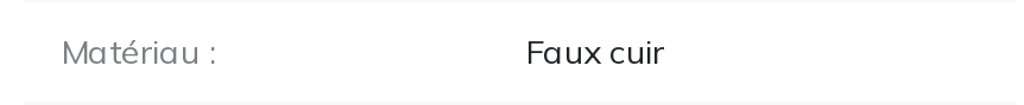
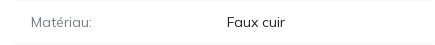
- Matériau :
+ Matériau:
